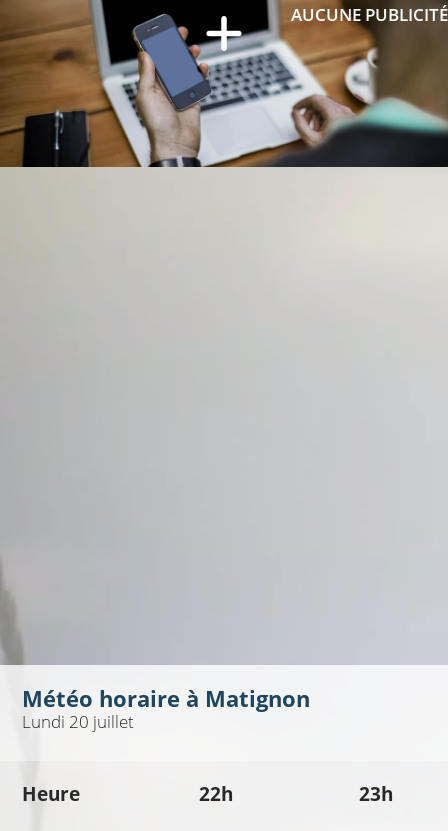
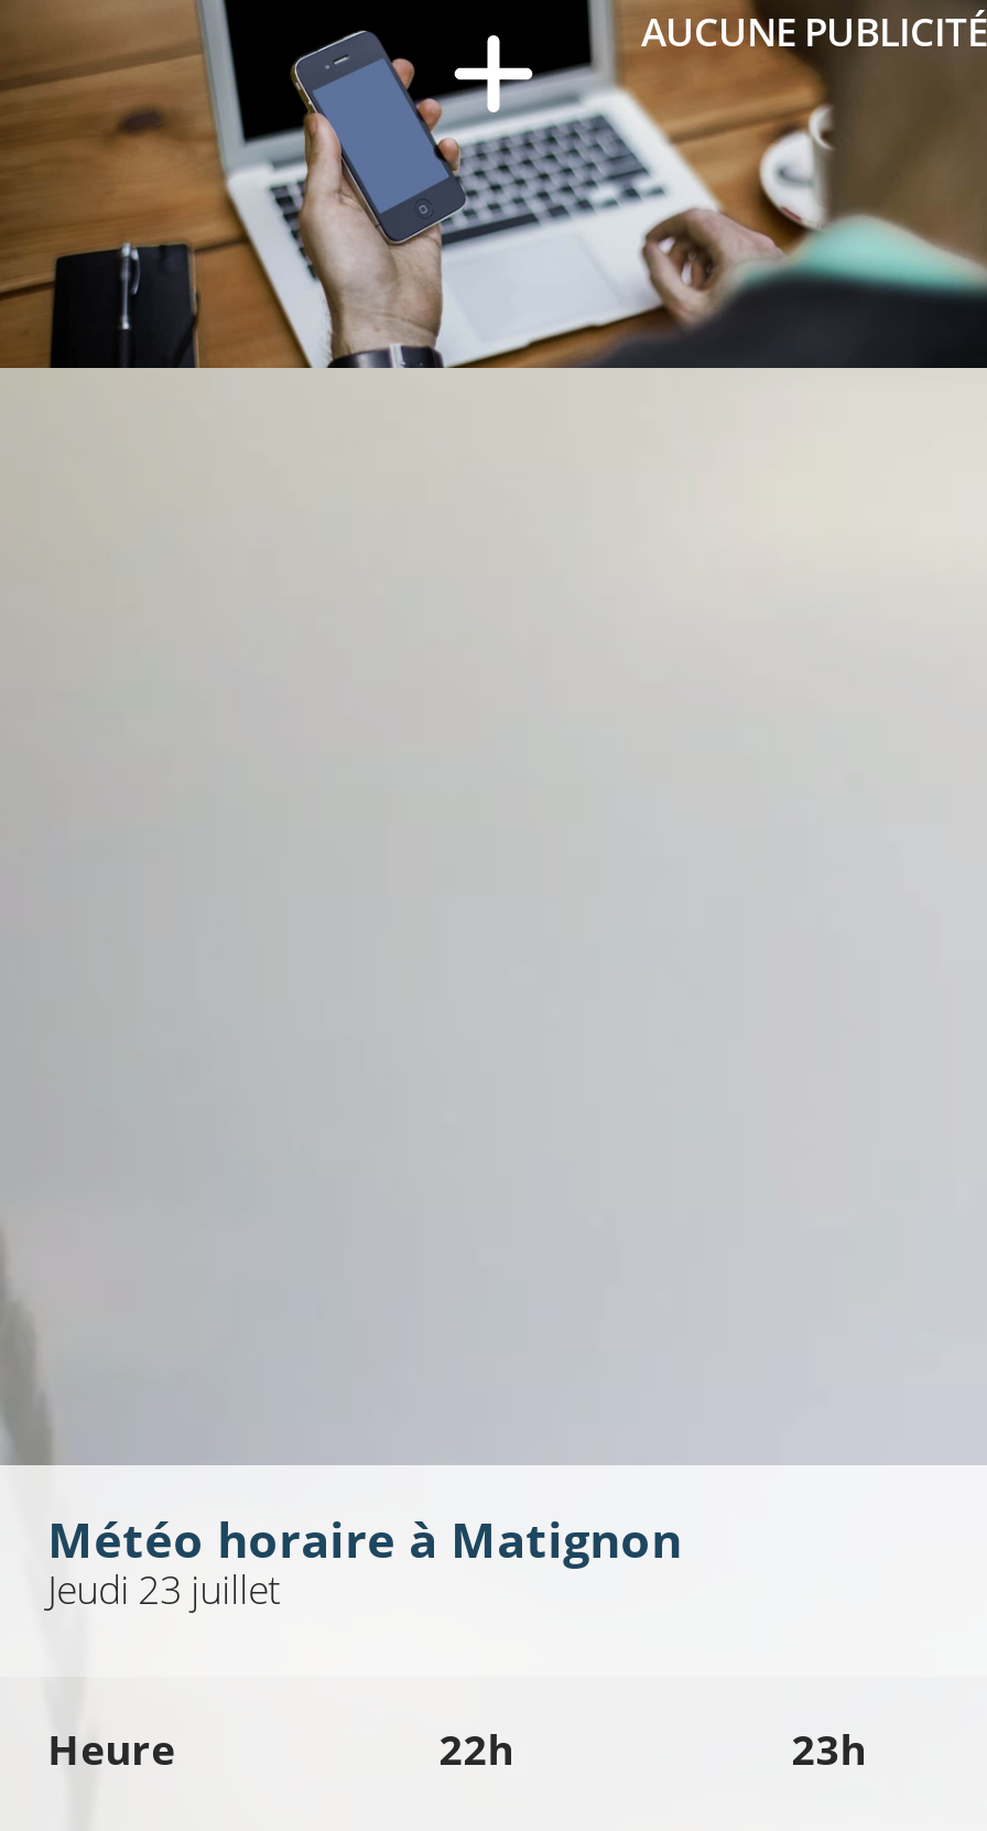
- Lundi 20 juillet
+ Jeudi 23 juillet
